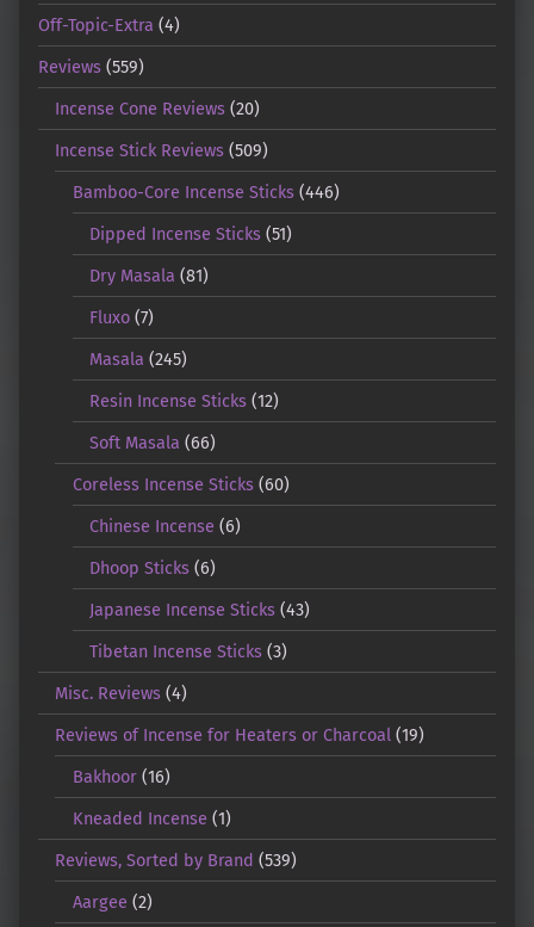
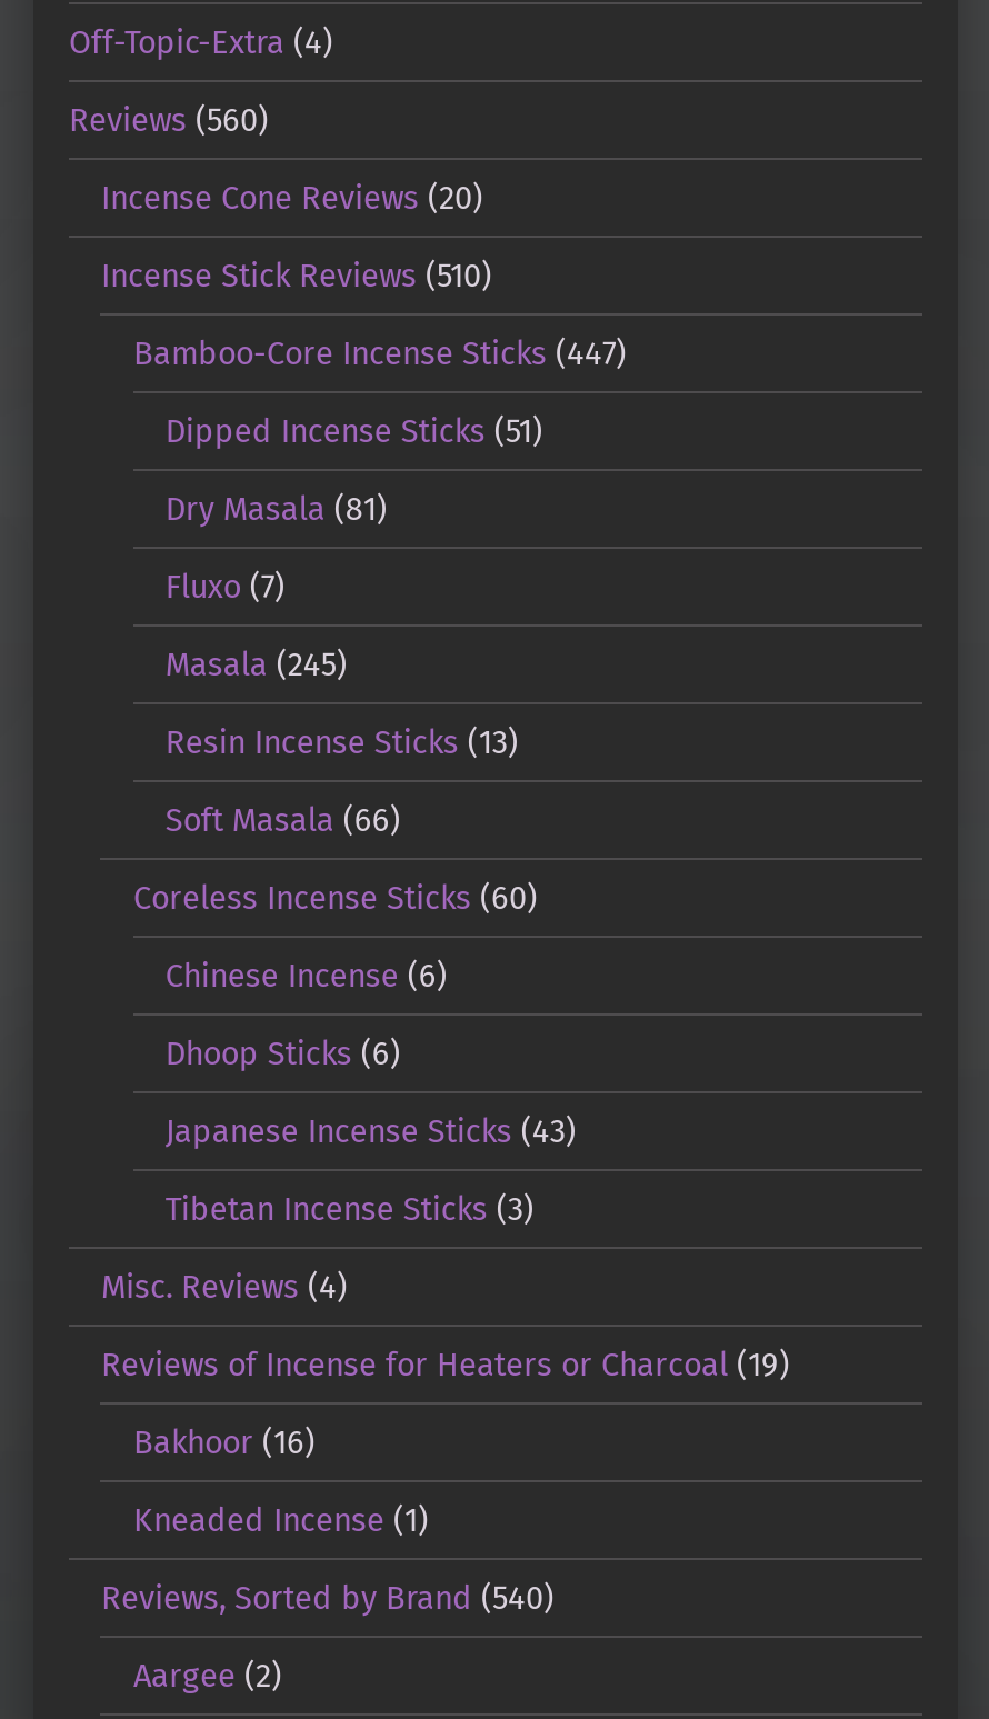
- Reviews (559)
+ Reviews (560)

- Incense Stick Reviews (509)
+ Incense Stick Reviews (510)

- Bamboo-Core Incense Sticks (446)
+ Bamboo-Core Incense Sticks (447)

- Resin Incense Sticks (12)
+ Resin Incense Sticks (13)

- Reviews, Sorted by Brand (539)
+ Reviews, Sorted by Brand (540)
